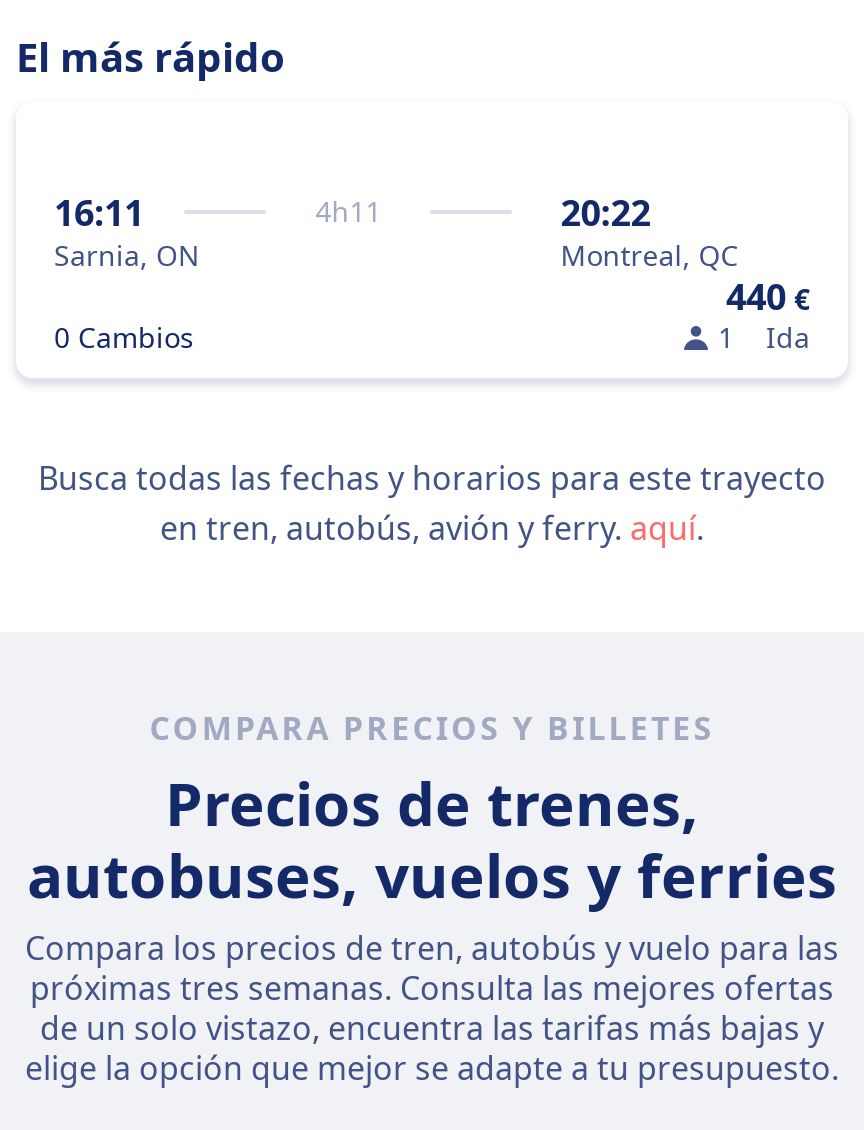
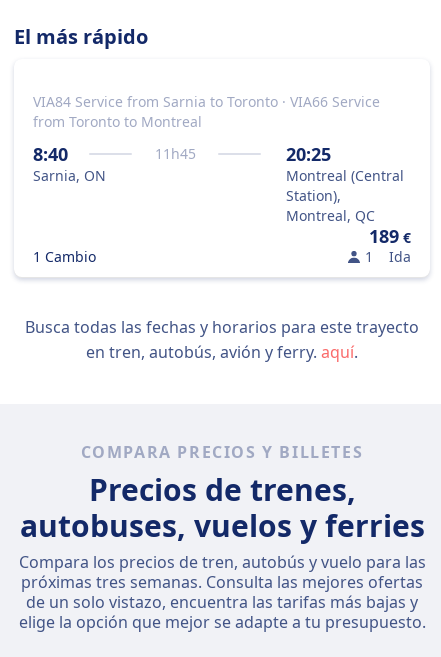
- 16:11
- 4h11
+ VIA84 Service from Sarnia to Toronto · VIA66 Service
+ from Toronto to Montreal
+ 8:40
+ 11 h45

- 20:22
+ 20:25
+ Montreal (Central
+ Station),

- 440 €
+ 189 €

- 0 Cambios
+ 1 Cambio
